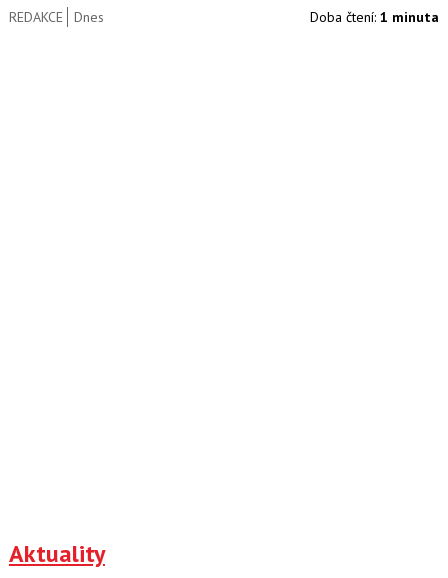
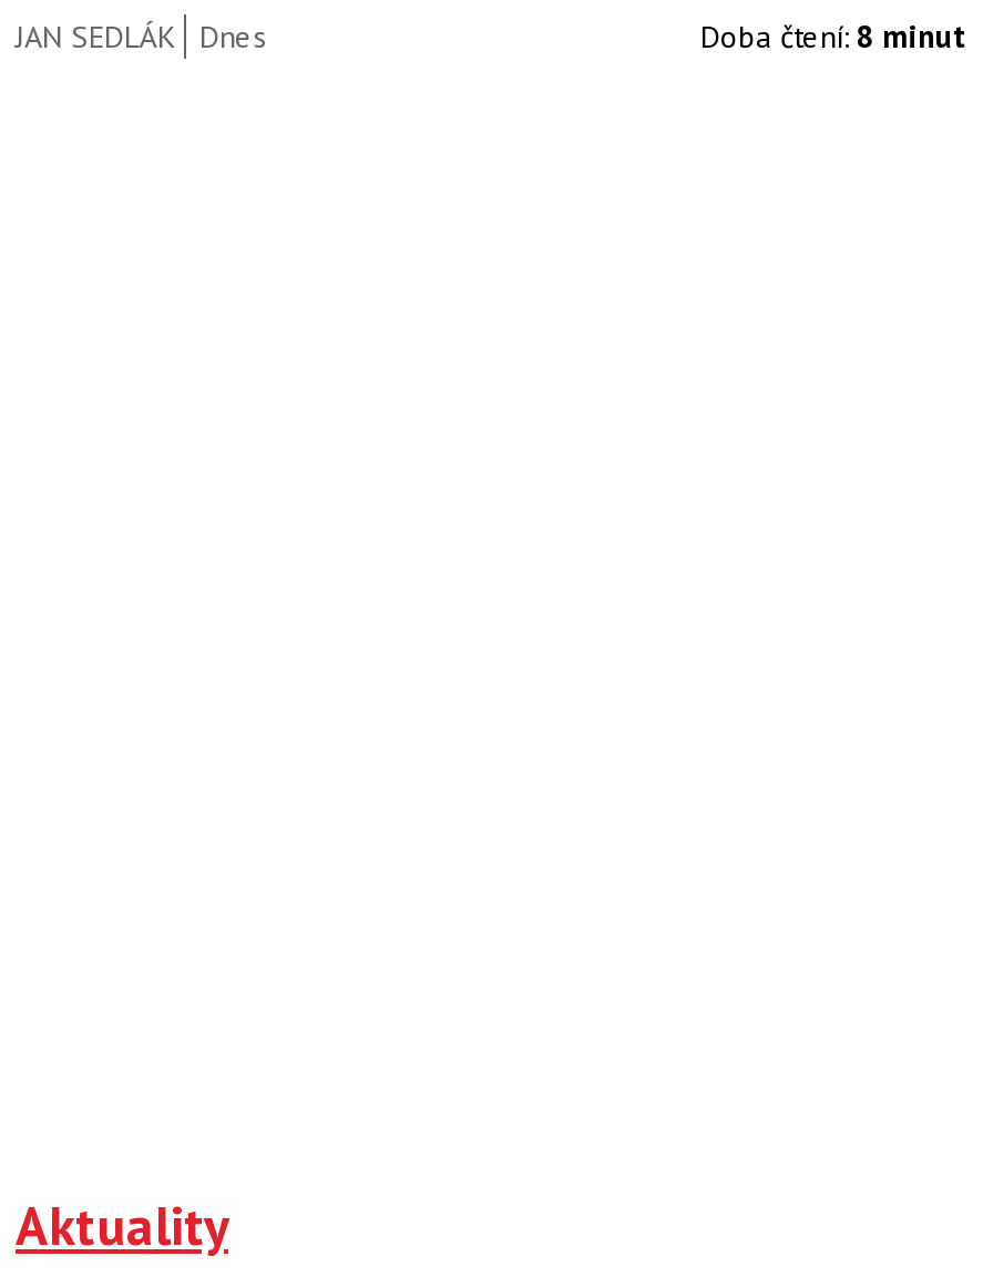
- REDAKCE
+ JAN SEDLÁK

- Doba čtení: 1 minuta
+ Doba čtení: 8 minut
